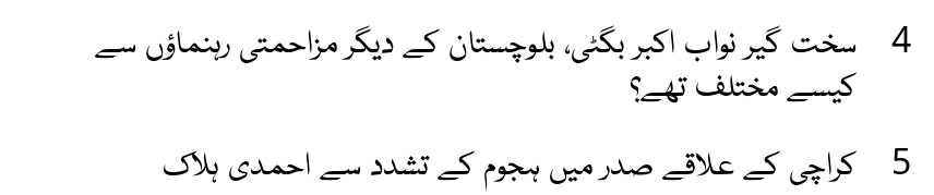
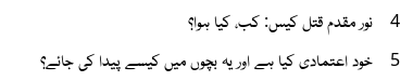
- سخت گیر نواب اکبر بگٹی، بلوچستان کے دیگر مزاحمتی رہنماؤں سے
- کیسے مختلف تھے؟
+ نور مقدم قتل کیس: کب، کیا ہوا؟

- کراچی کے علاقے صدر میں ہجوم کے تشدد سے احمدی ہلاک
+ خود اعتمادی کیا ہے اور یہ بچوں میں کیسے پیدا کی جائے؟
